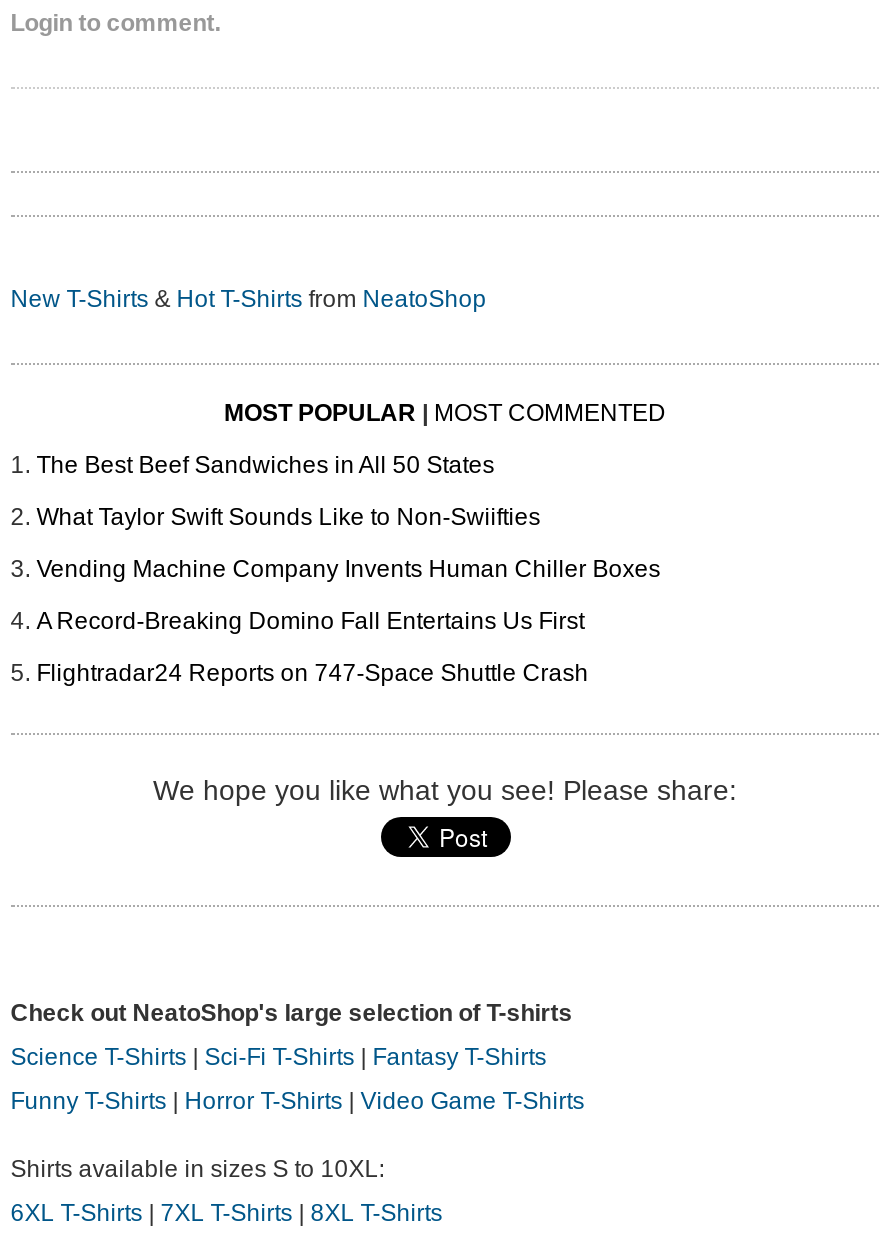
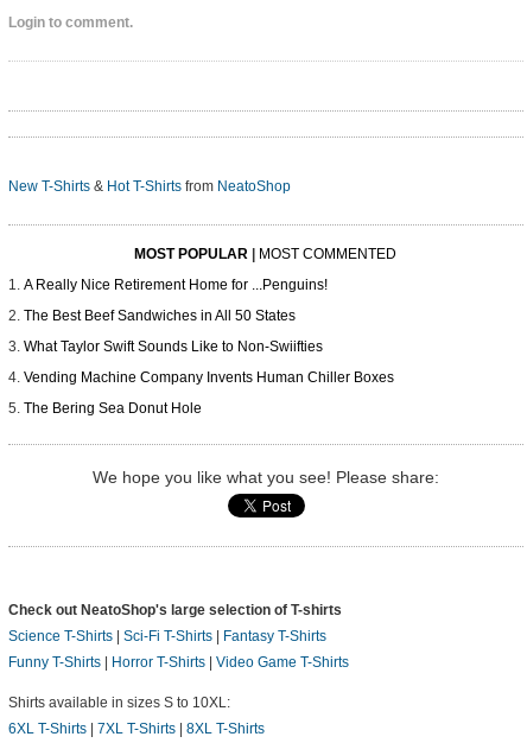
+ A Really Nice Retirement Home for ...Penguins!

moved down: The Best Beef Sandwiches in All 50 States | What Taylor Swift Sounds Like to Non-Swiifties | Vending Machine Company Invents Human Chiller Boxes

- A Record-Breaking Domino Fall Entertains Us First
- Flightradar24 Reports on 747-Space Shuttle Crash
+ The Bering Sea Donut Hole
